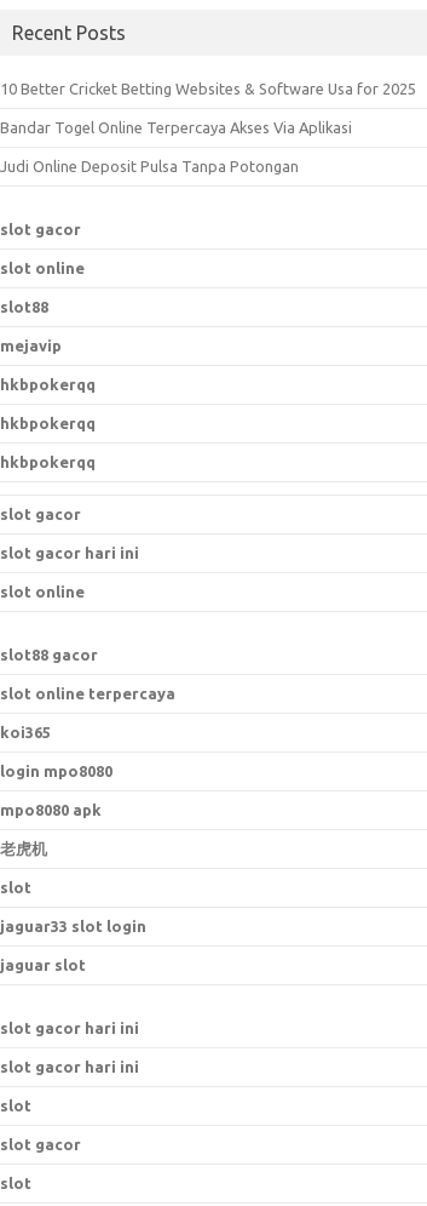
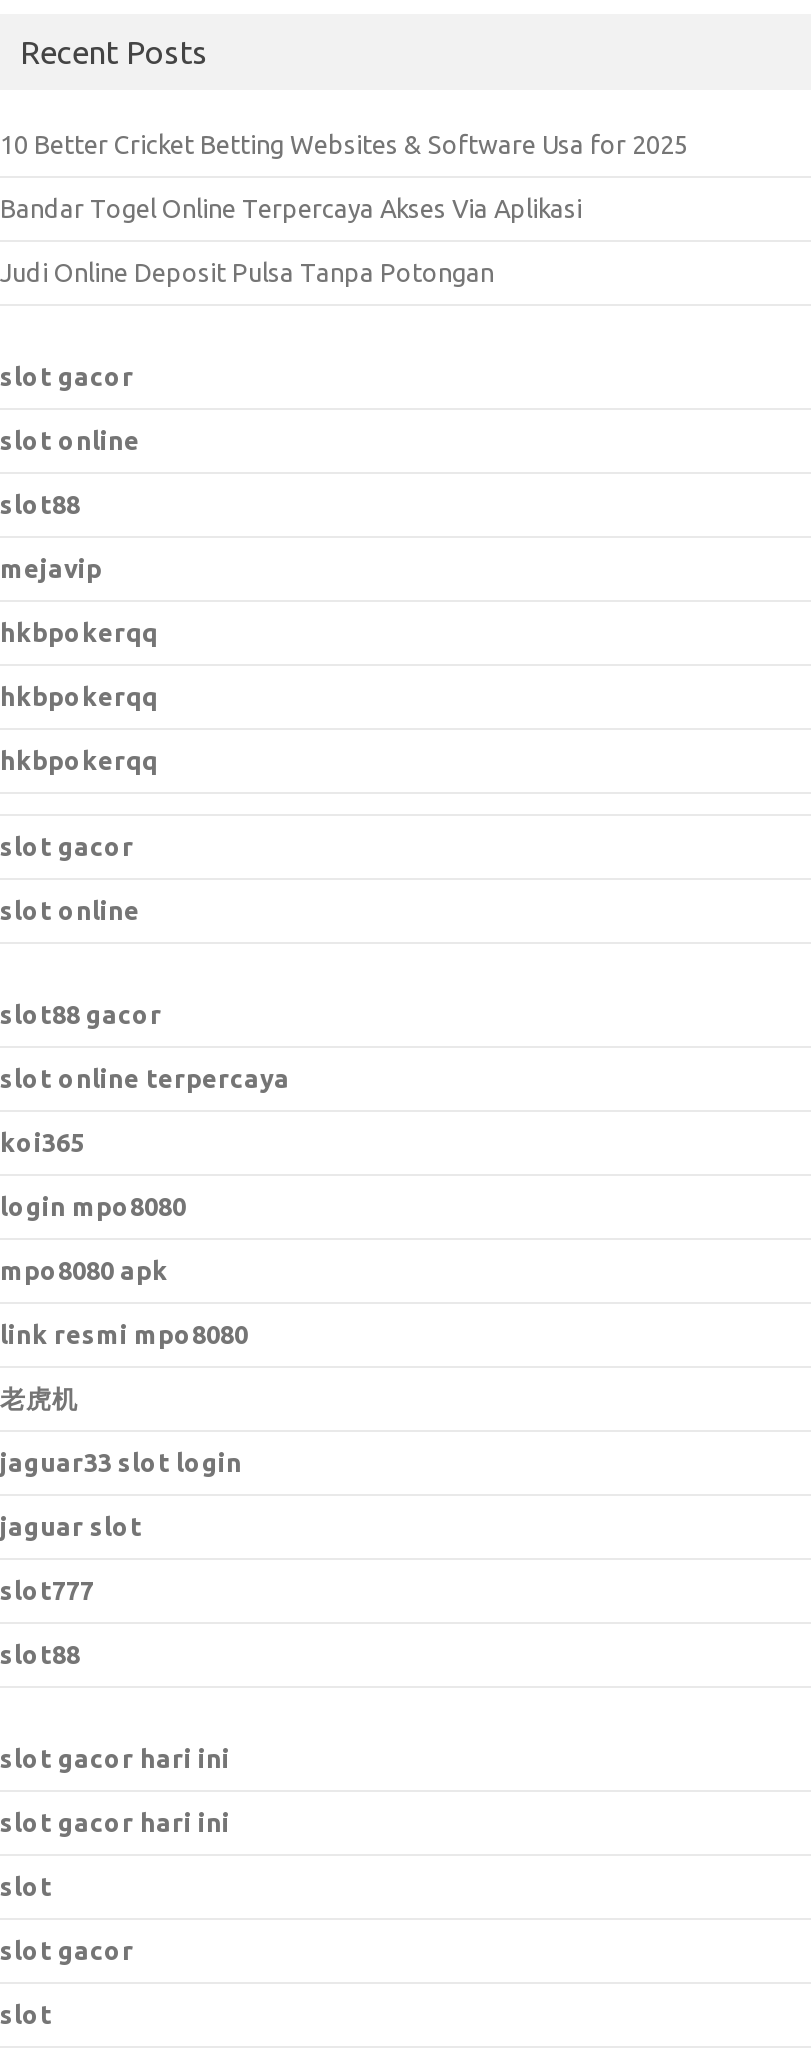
- slot gacor hari ini

moved up: slot online | slot88 gacor | slot online terpercaya | koi365 | login mpo8080 | mpo8080 apk

+ link resmi mpo8080

- slot

moved up: jaguar33 slot login | jaguar slot

+ slot777
+ slot88
